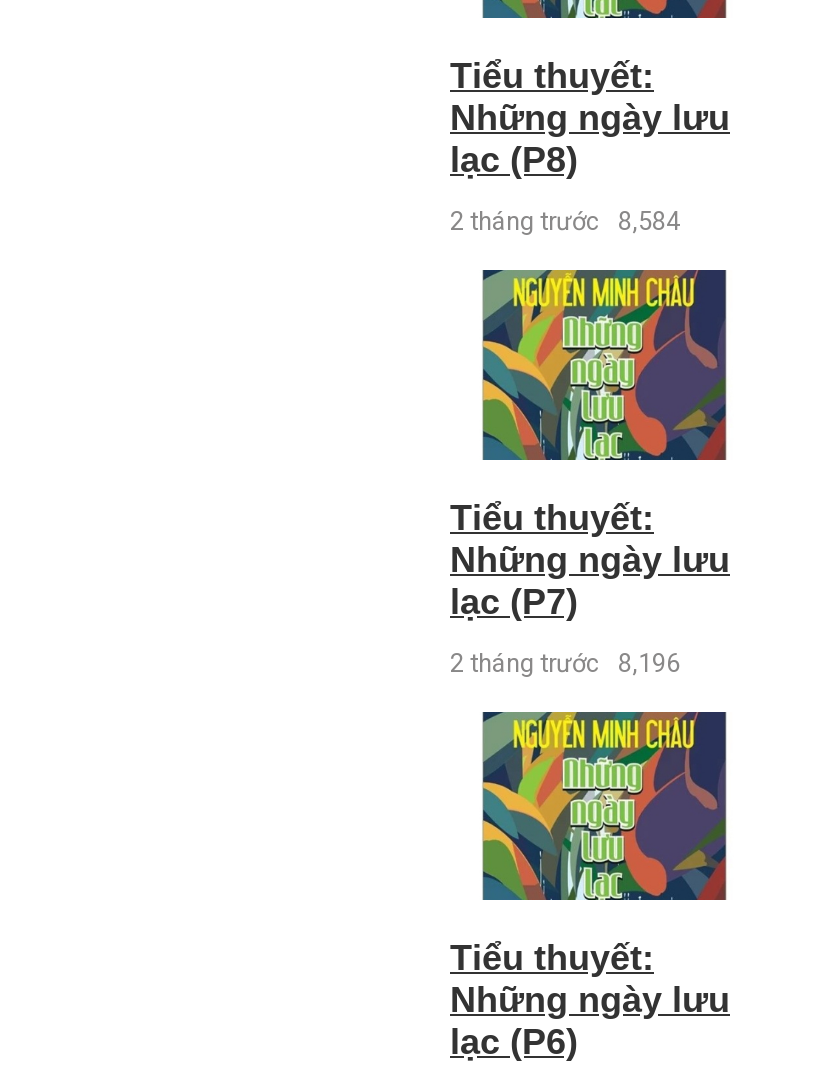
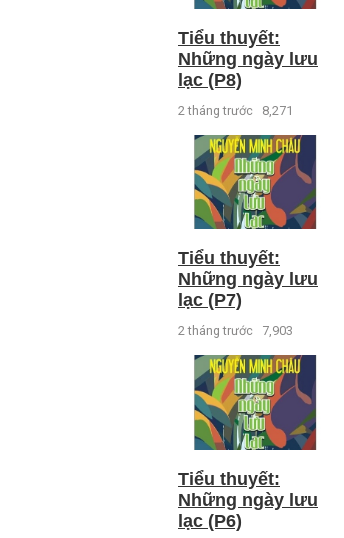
- 2 tháng trước 8,584
+ 2 tháng trước 8,271

- 2 tháng trước 8,196
+ 2 tháng trước 7,903
